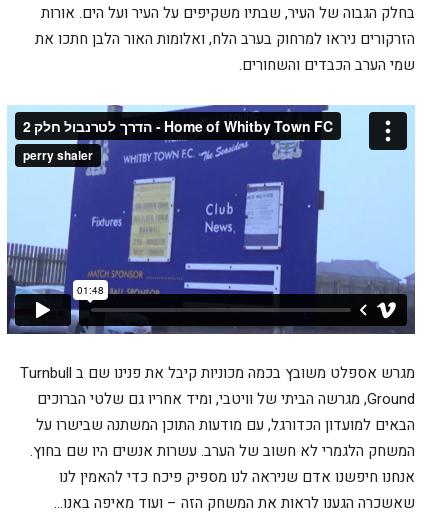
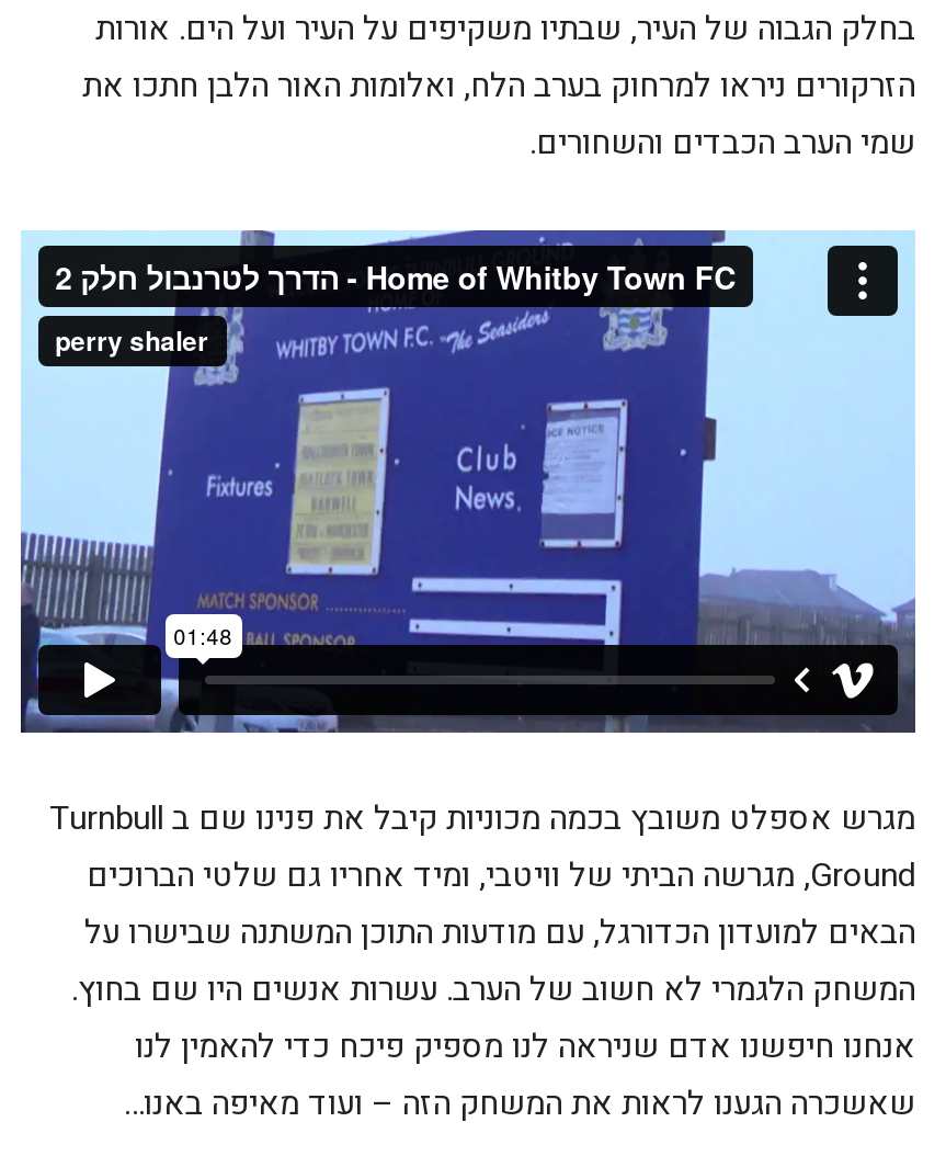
- [image]
+ [image]
